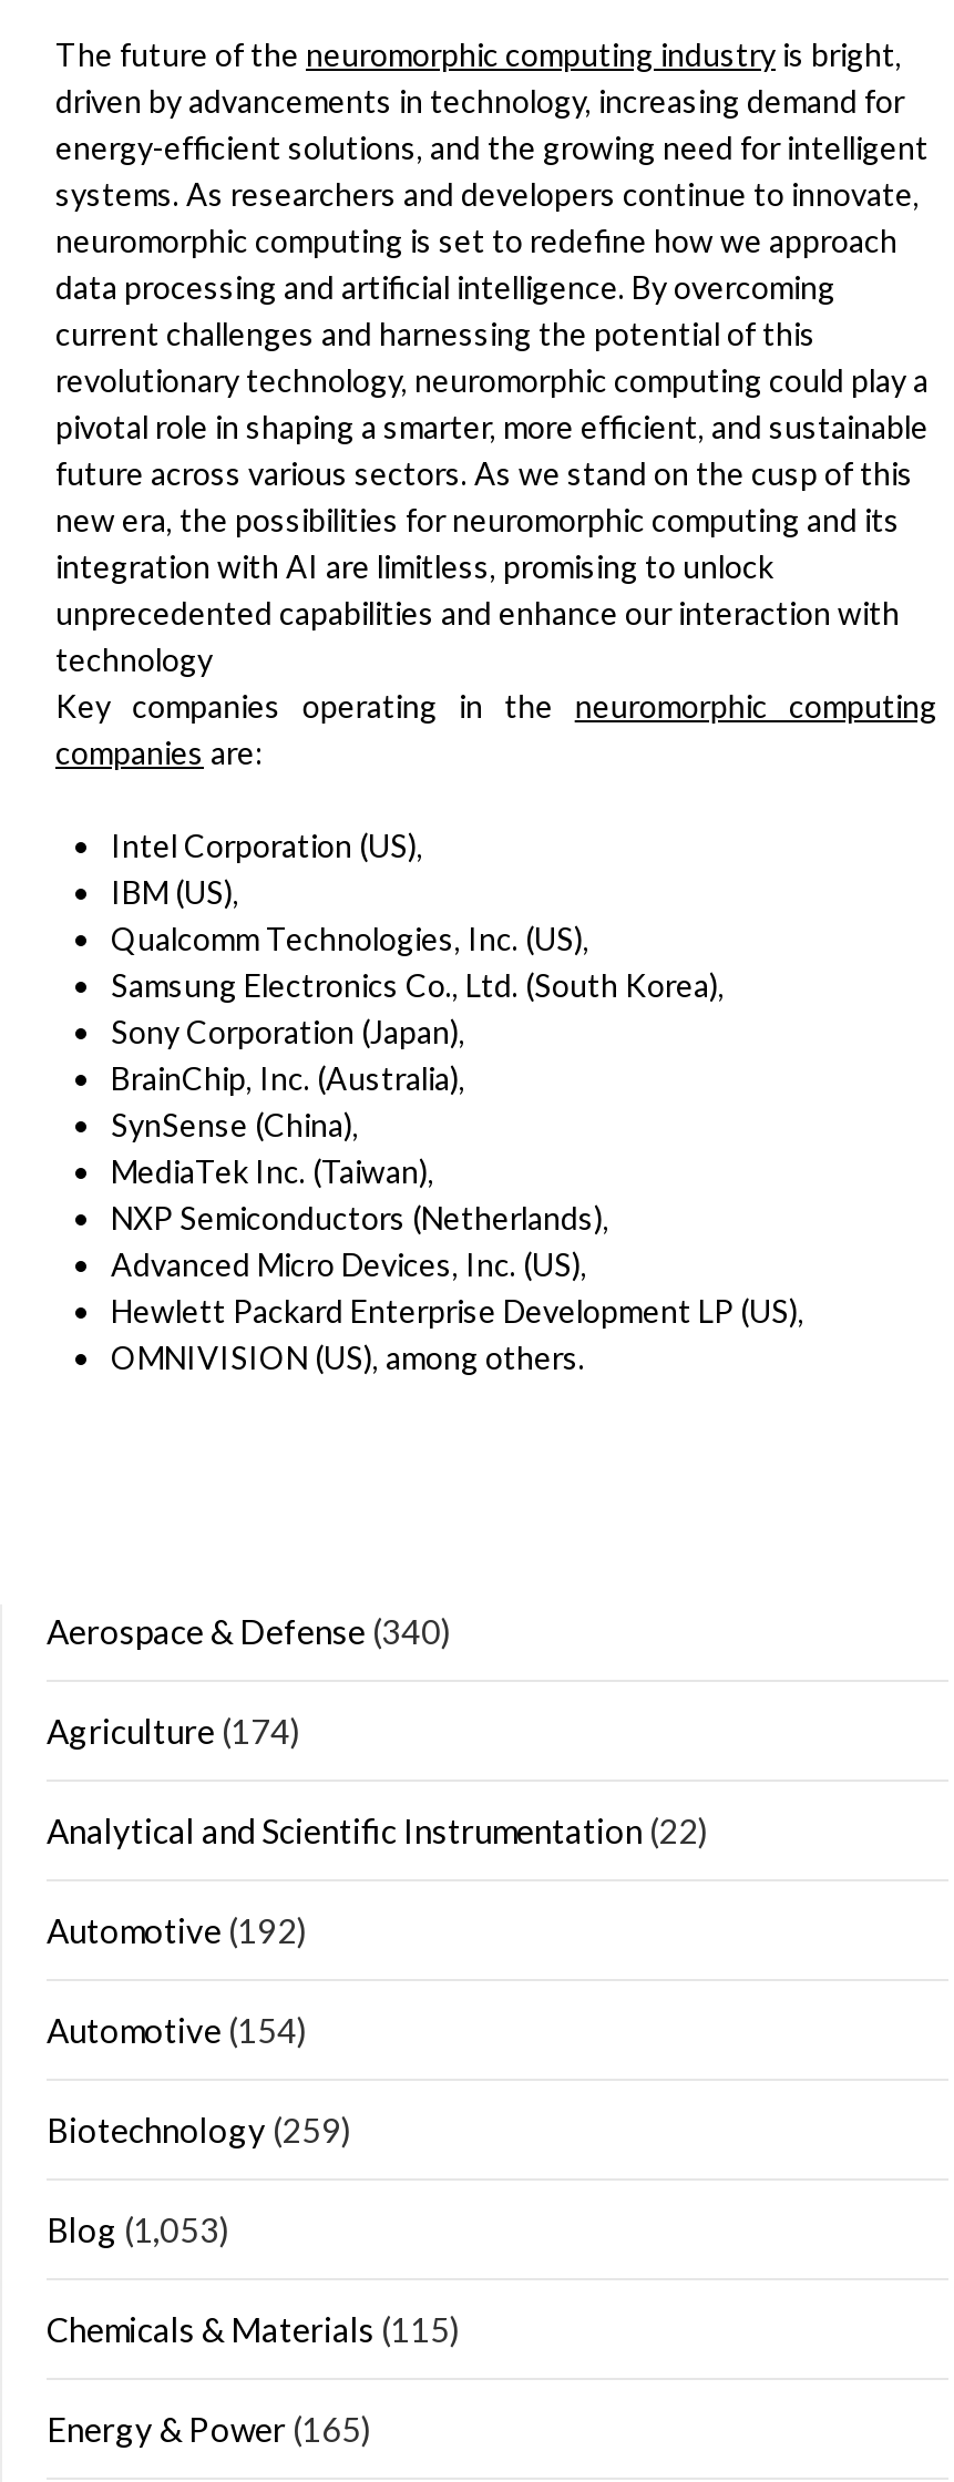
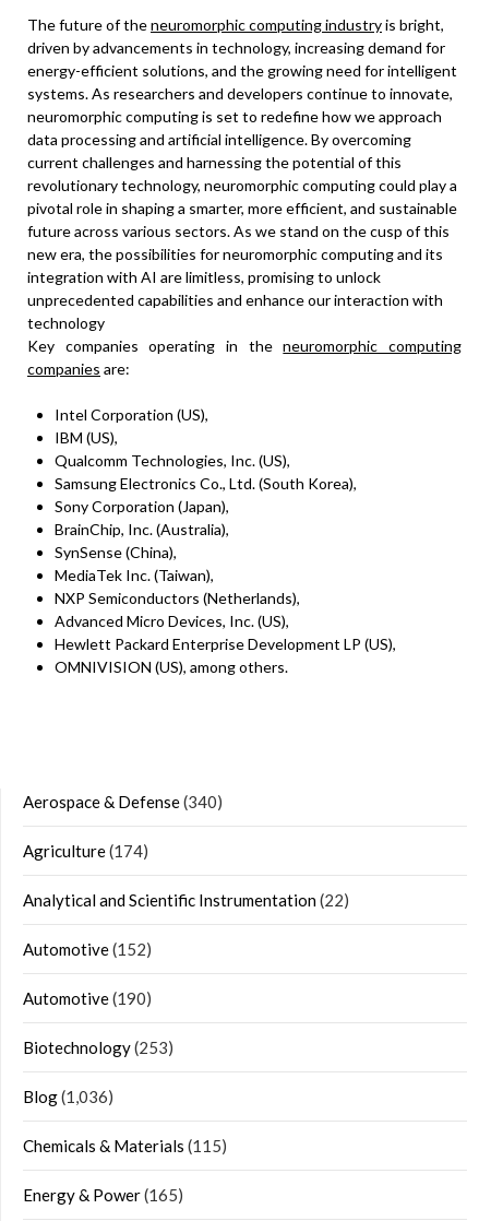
- Automotive (192)
+ Automotive (152)

- Automotive (154)
+ Automotive (190)

- Biotechnology (259)
+ Biotechnology (253)

- Blog (1,053)
+ Blog (1,036)
